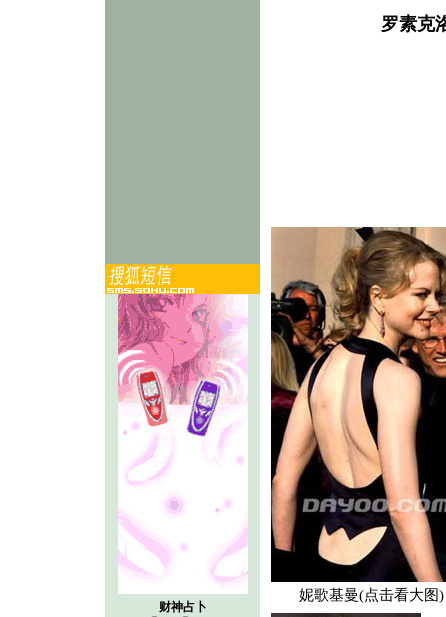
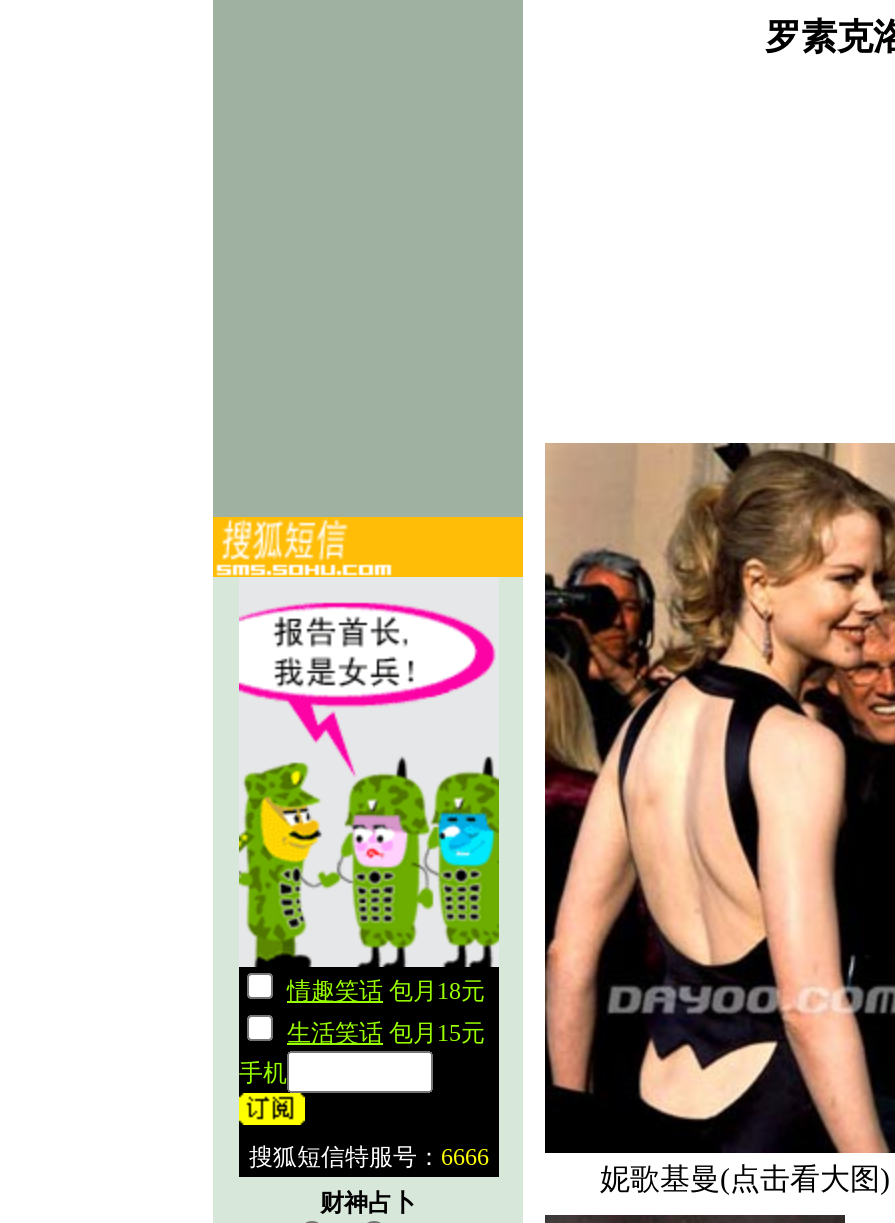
- [image]
+ [image]
